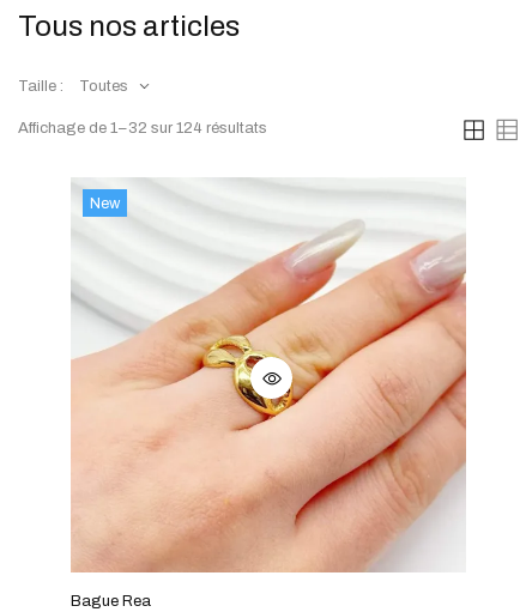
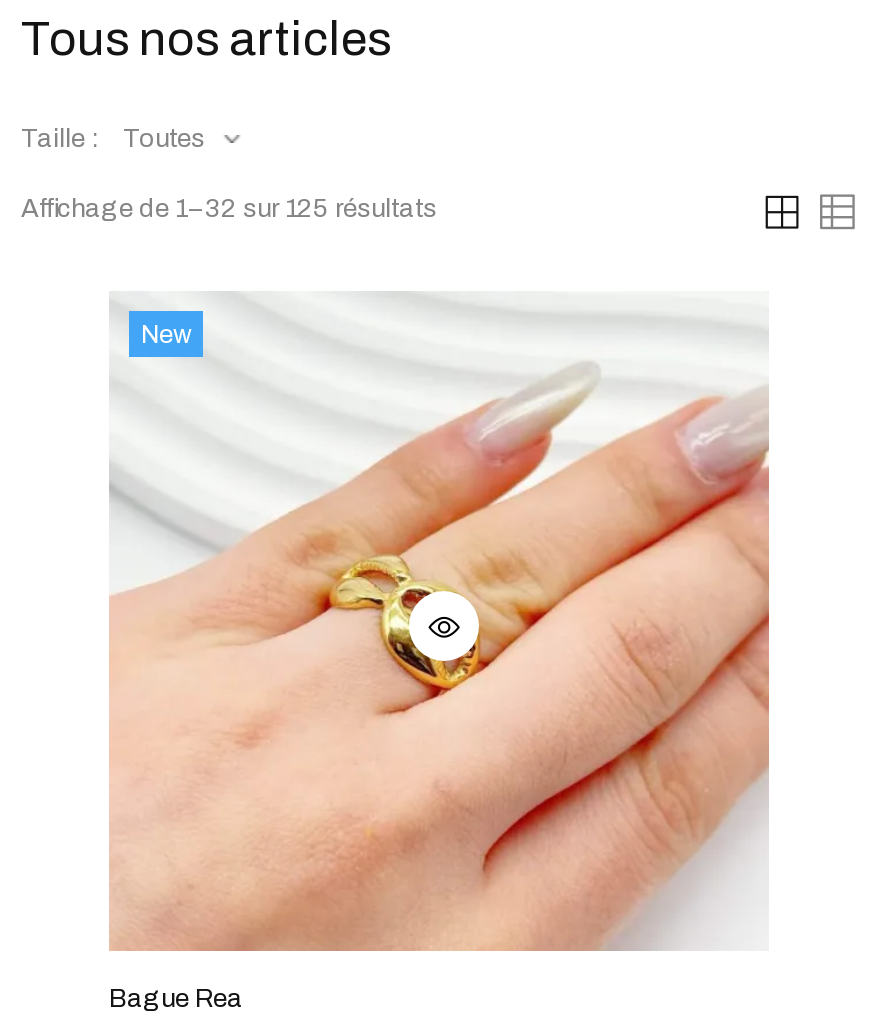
- Affichage de 1–32 sur 124 résultats
+ Affichage de 1–32 sur 125 résultats
